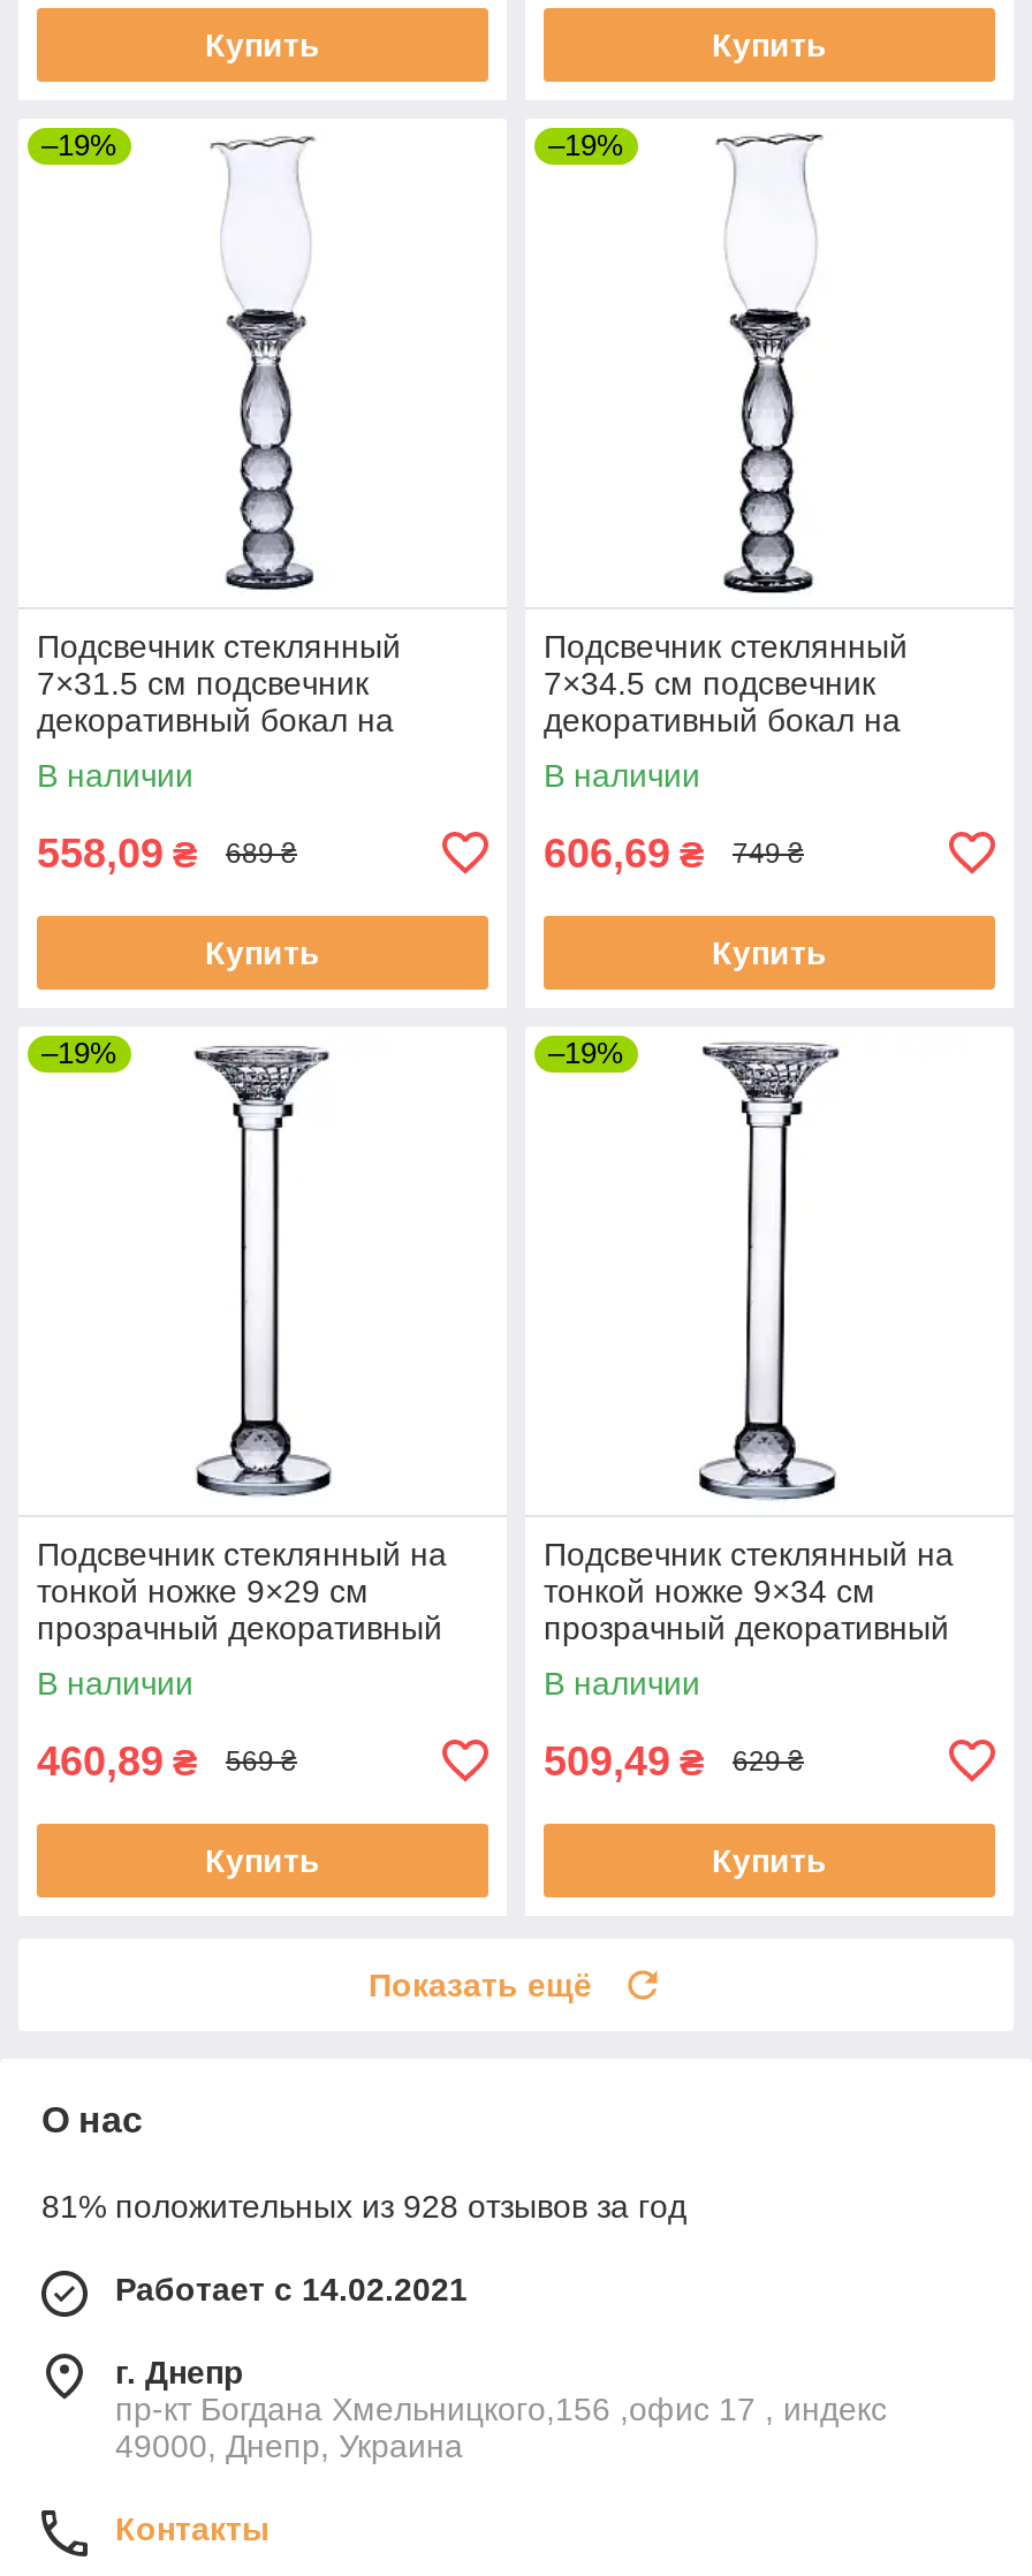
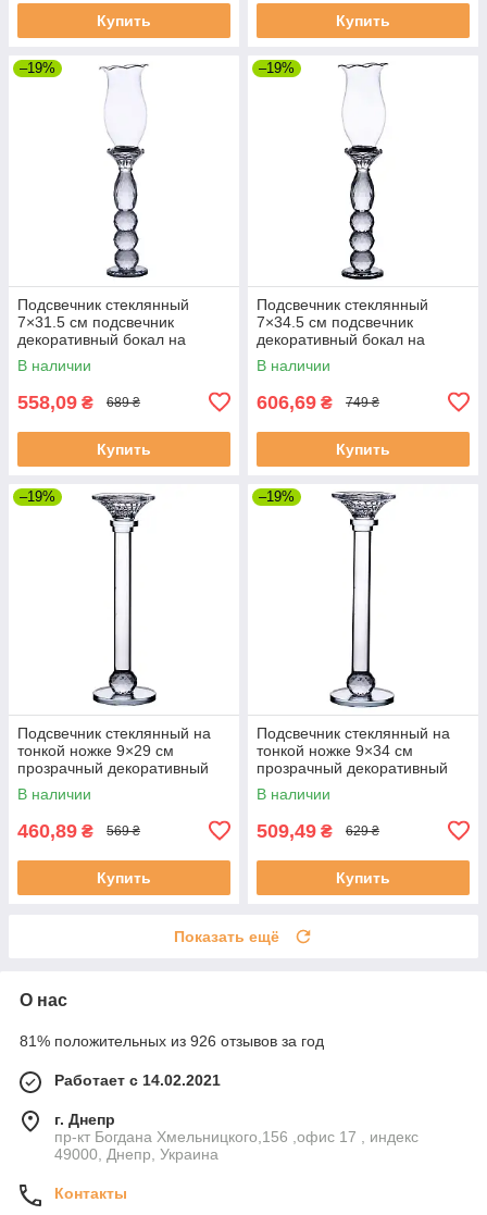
- 81% положительных из 928 отзывов за год
+ 81% положительных из 926 отзывов за год
